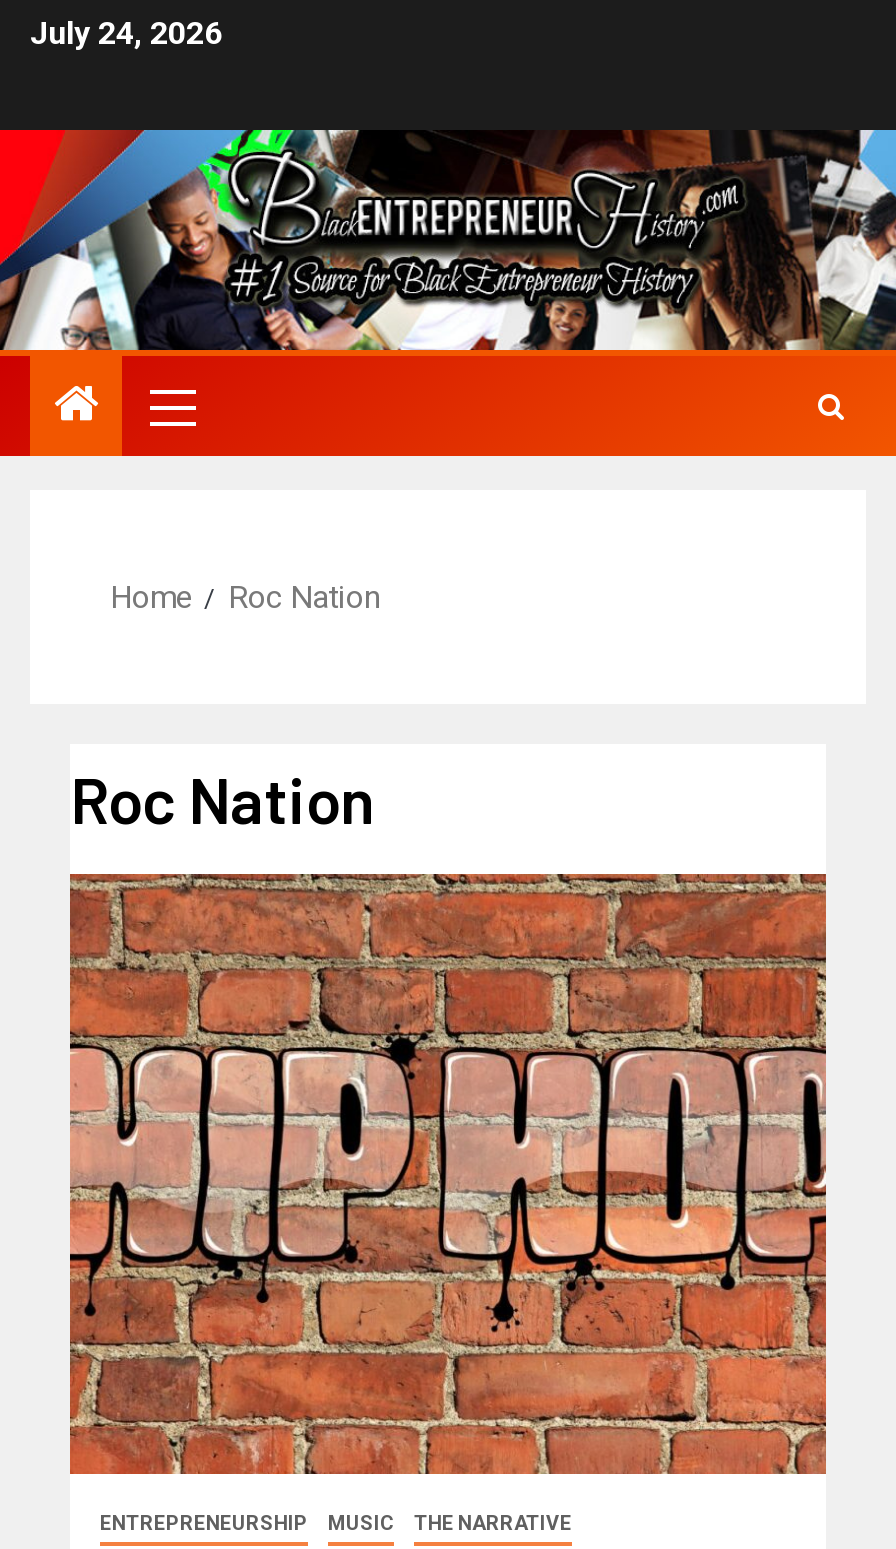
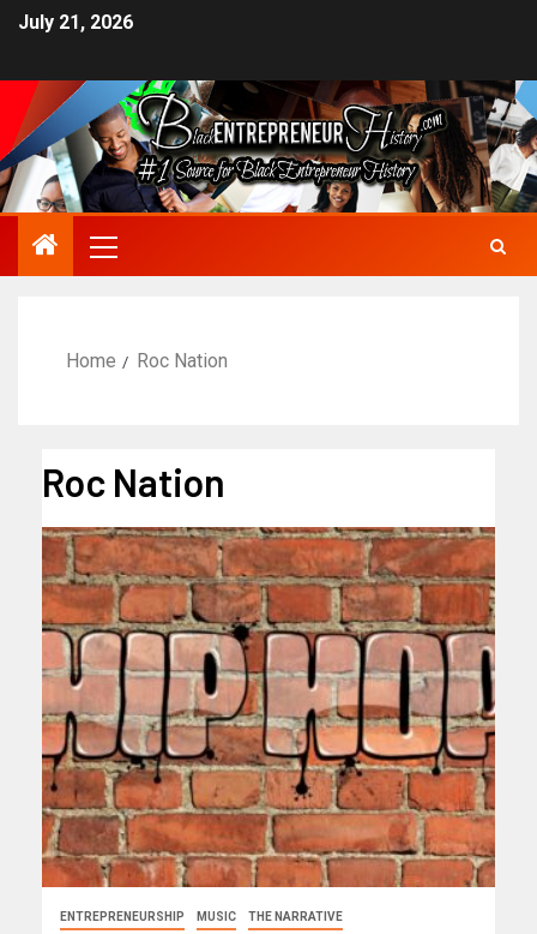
- July 24, 2026
+ July 21, 2026
